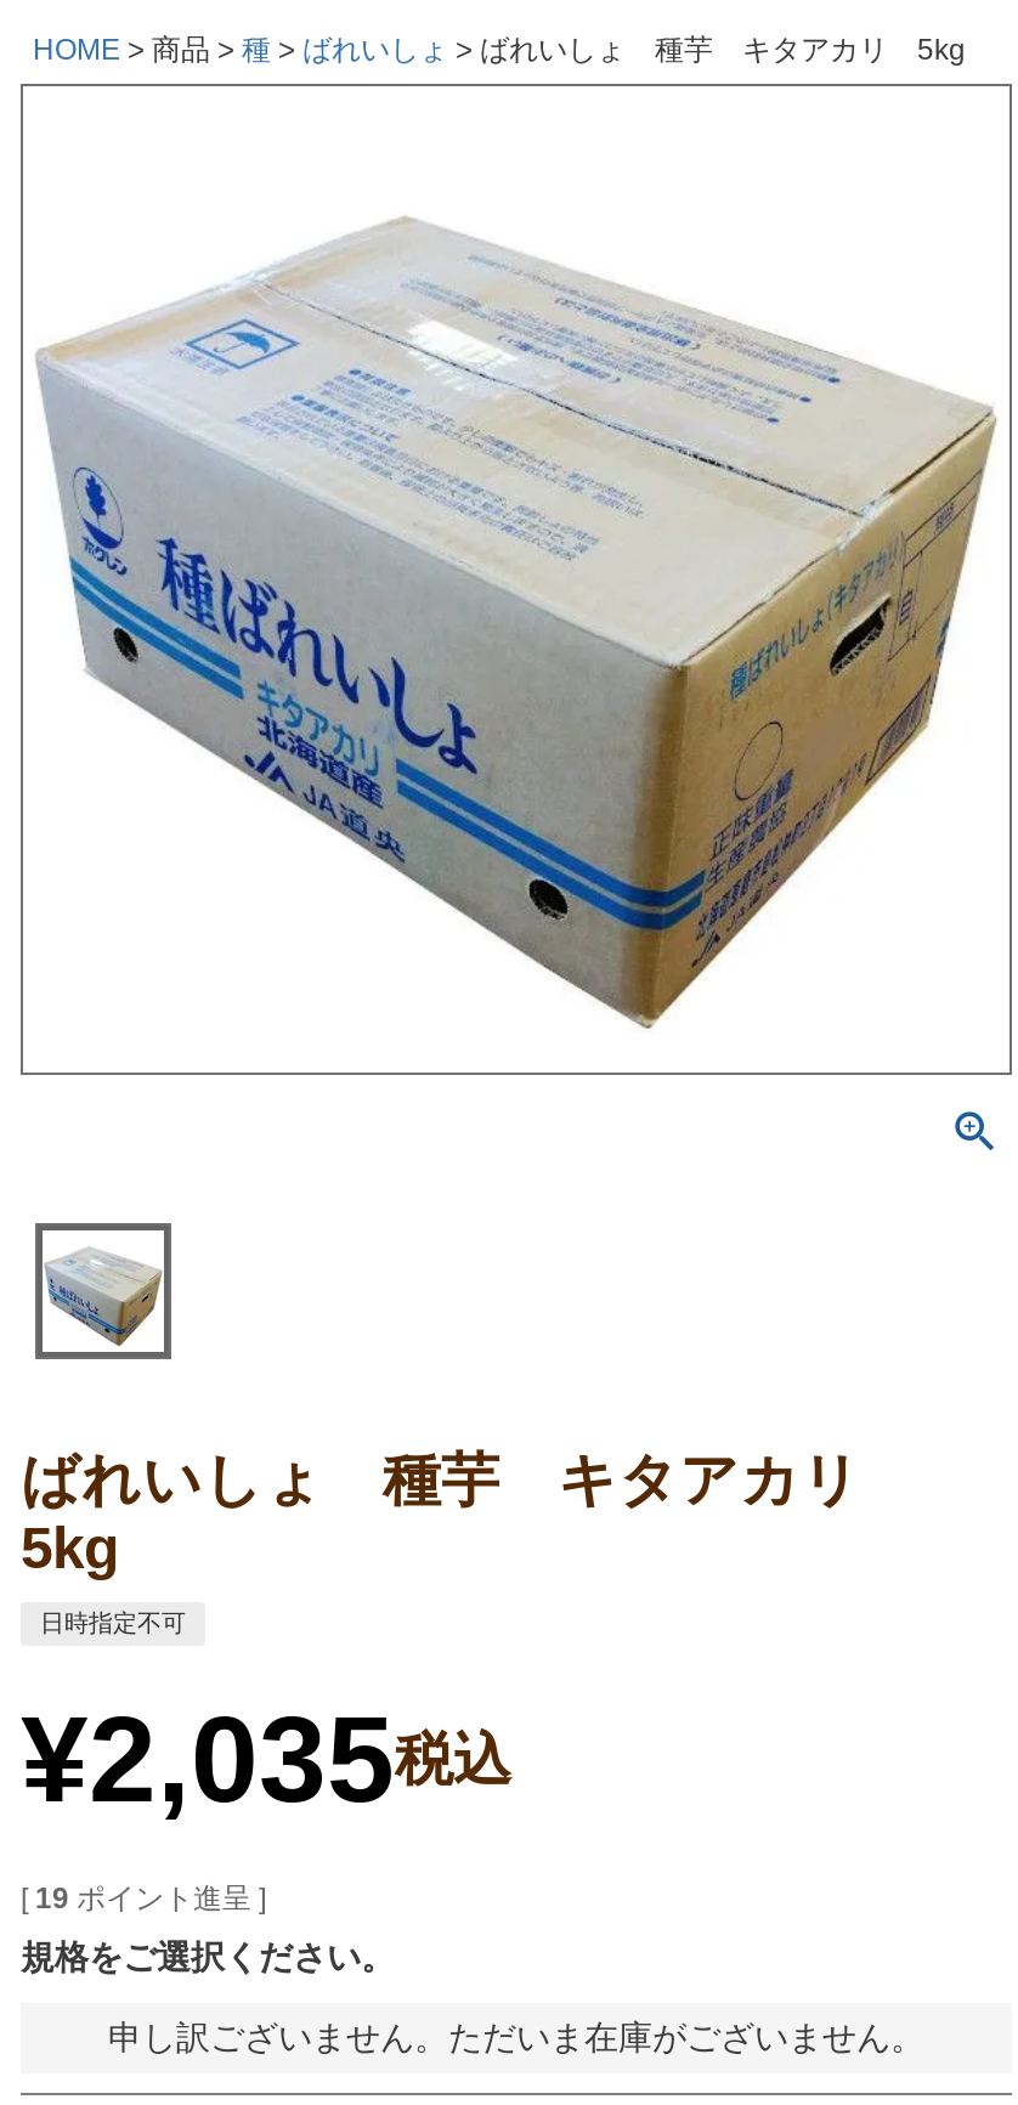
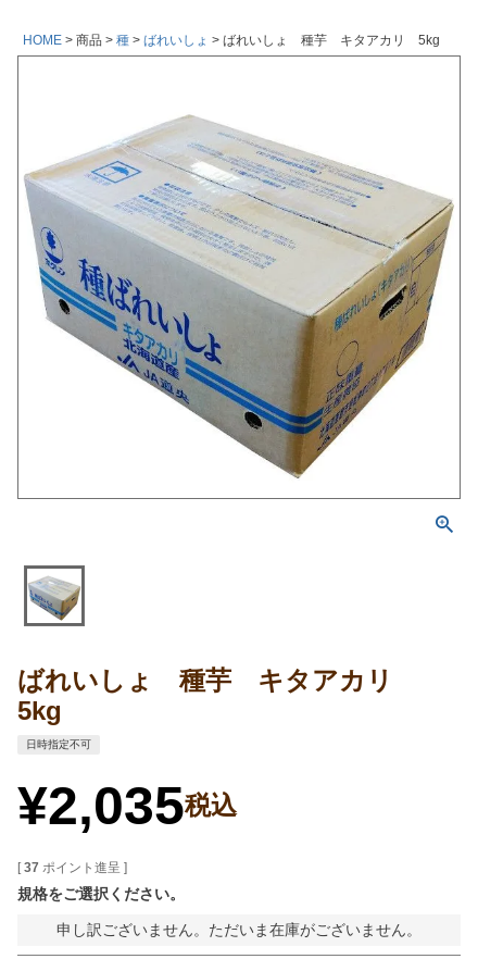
- [ 19 ポイント進呈 ]
+ [ 37 ポイント進呈 ]
